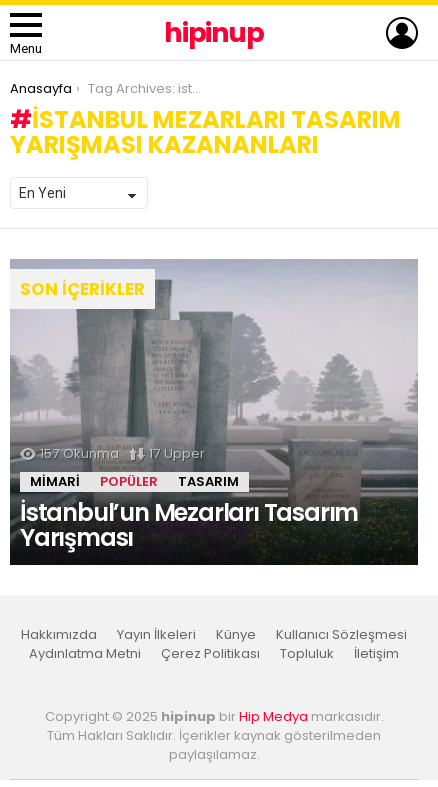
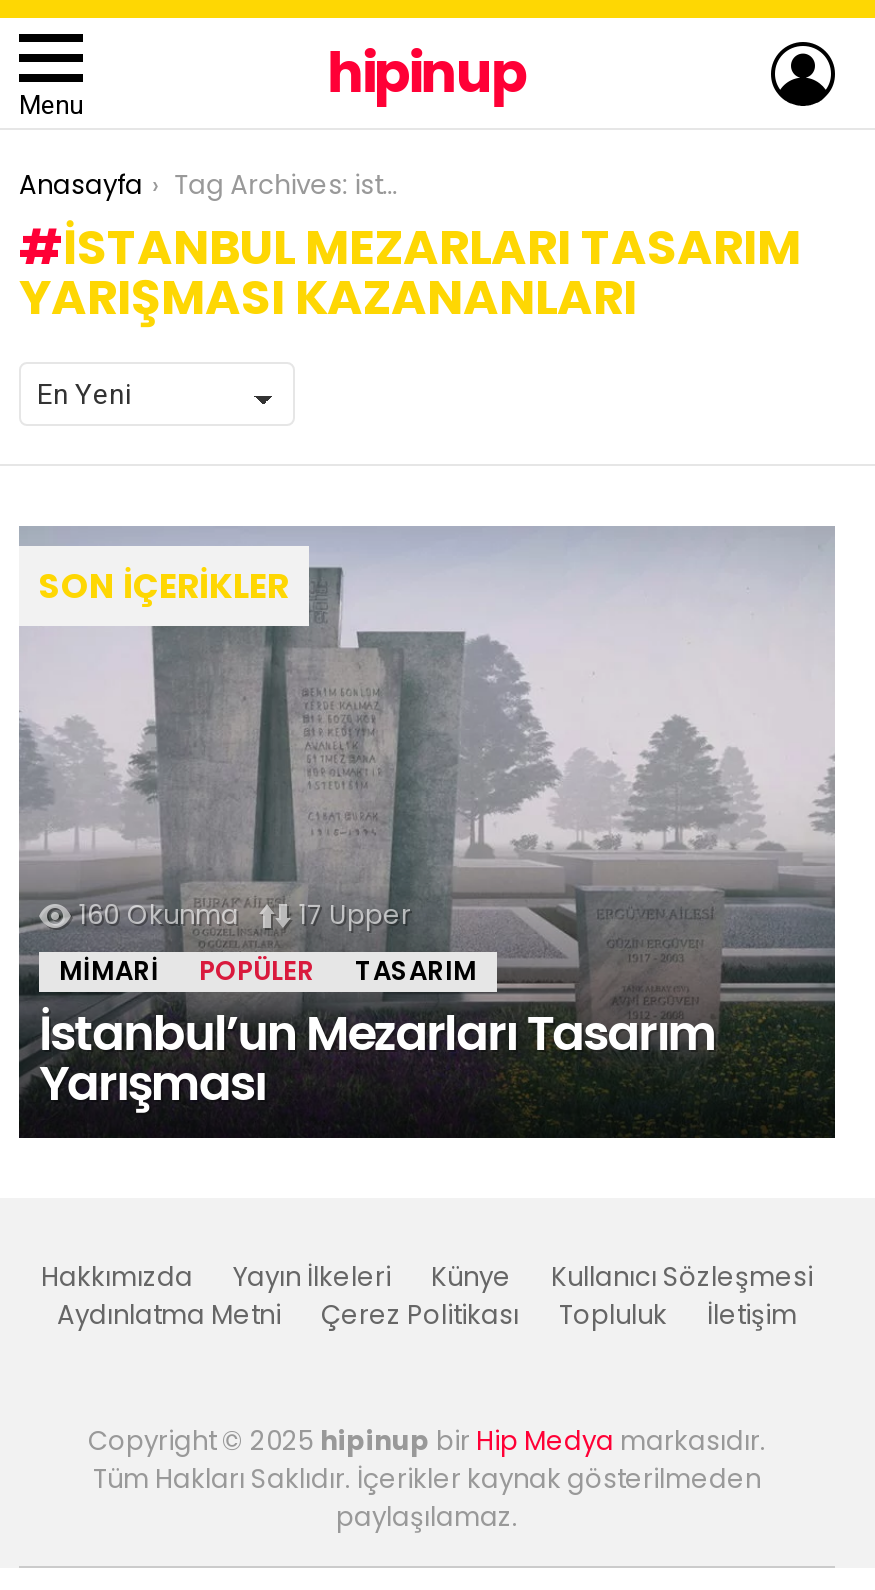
- 157 Okunma
+ 160 Okunma
